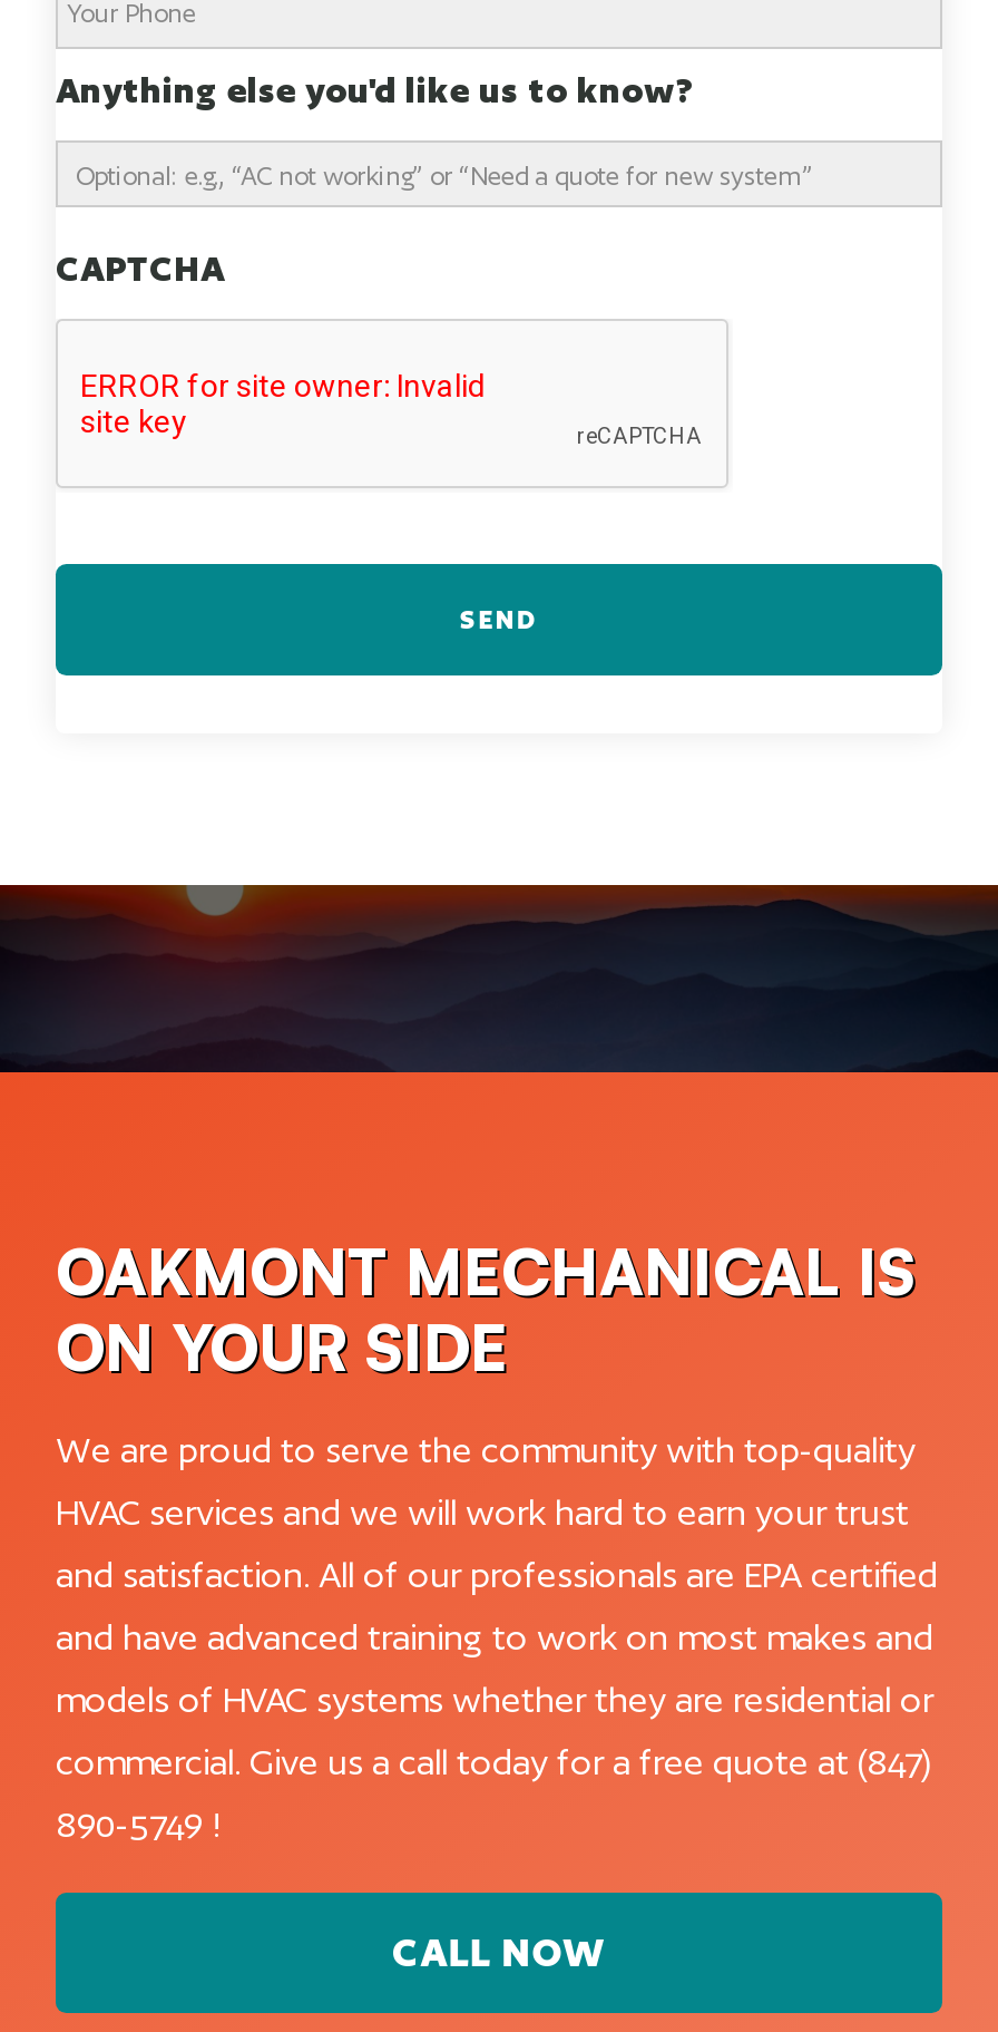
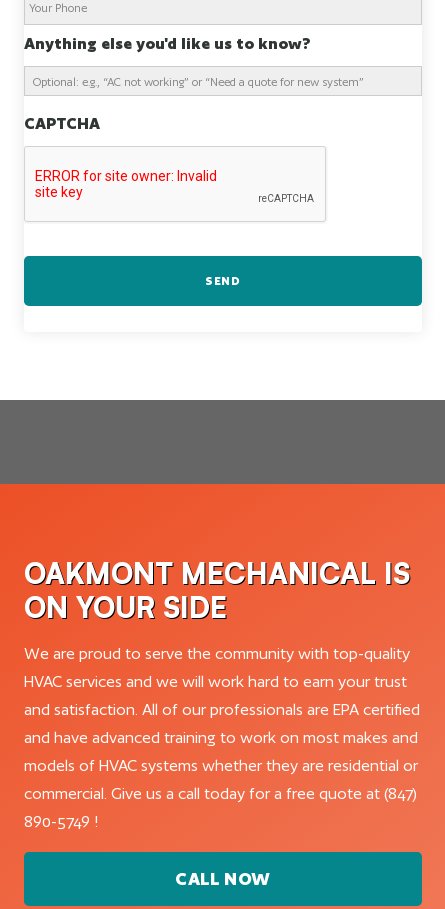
- [image]
